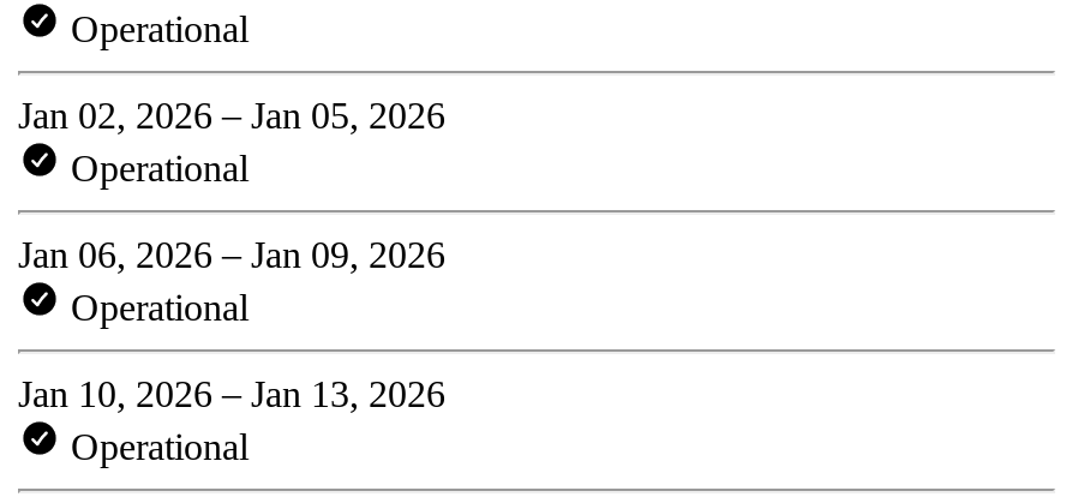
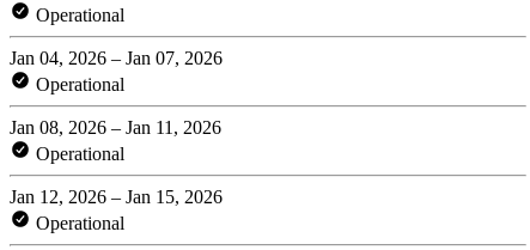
- Jan 02, 2026 – Jan 05, 2026
+ Jan 04, 2026 – Jan 07, 2026

- Jan 06, 2026 – Jan 09, 2026
+ Jan 08, 2026 – Jan 11, 2026

- Jan 10, 2026 – Jan 13, 2026
+ Jan 12, 2026 – Jan 15, 2026
